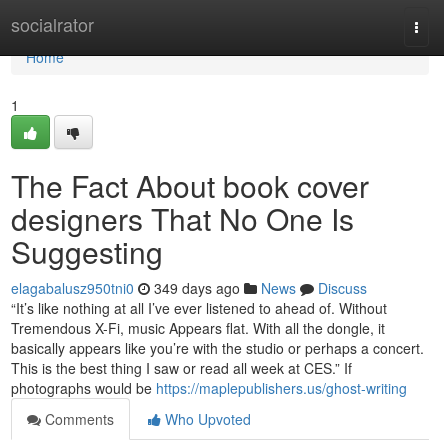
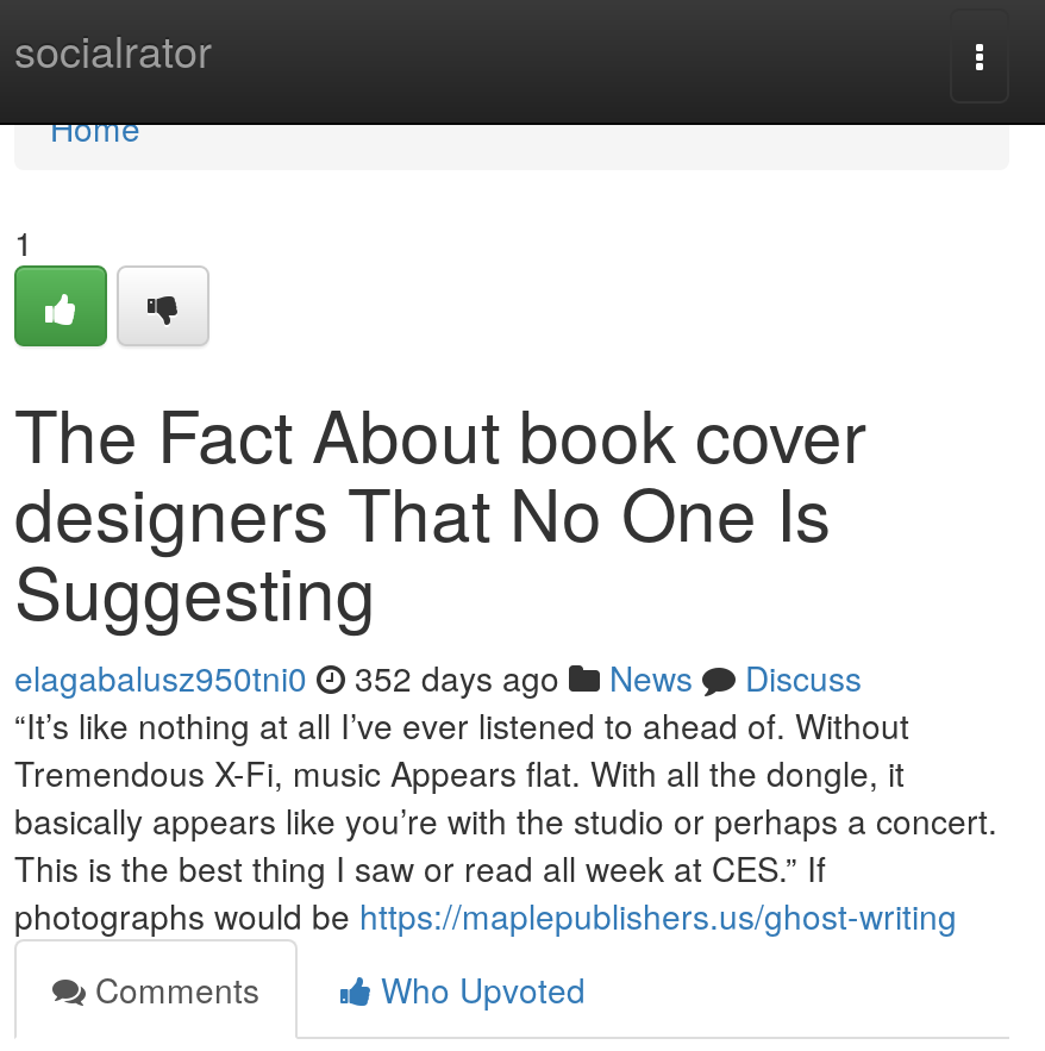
- elagabalusz950tni0 349 days ago News Discuss
+ elagabalusz950tni0 352 days ago News Discuss
